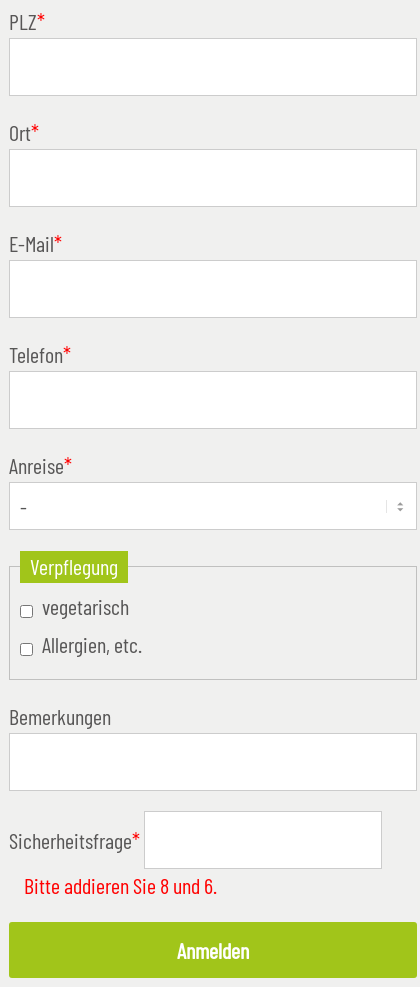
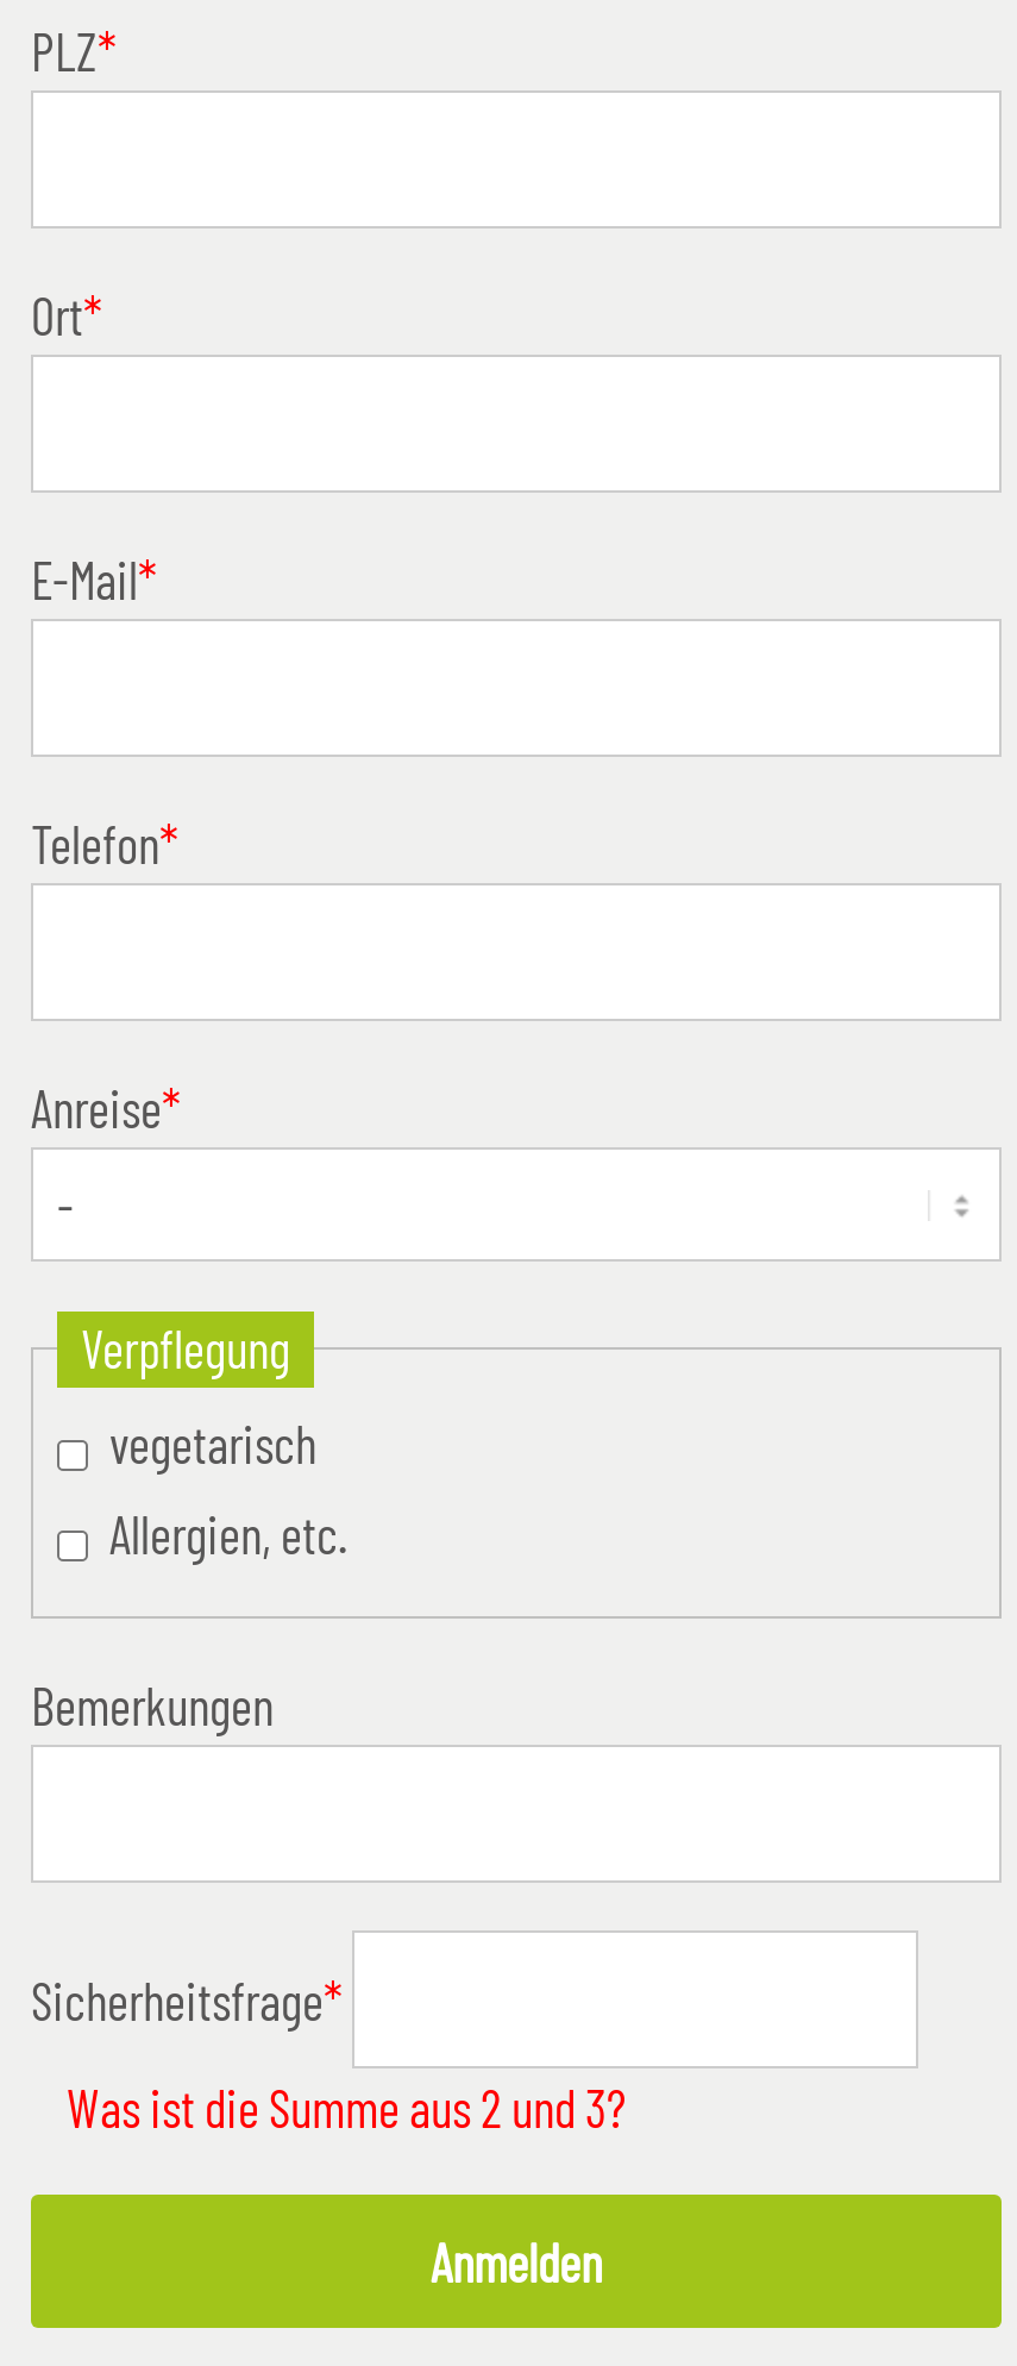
- Bitte addieren Sie 8 und 6.
+ Was ist die Summe aus 2 und 3?
